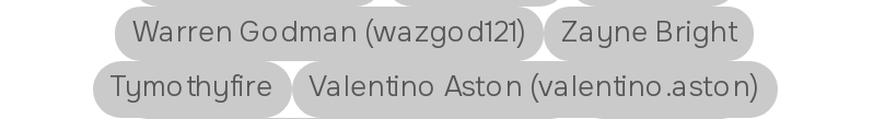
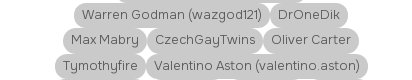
- Zayne Bright
+ DrOneDik
+ Max Mabry
+ CzechGayTwins
+ Oliver Carter
